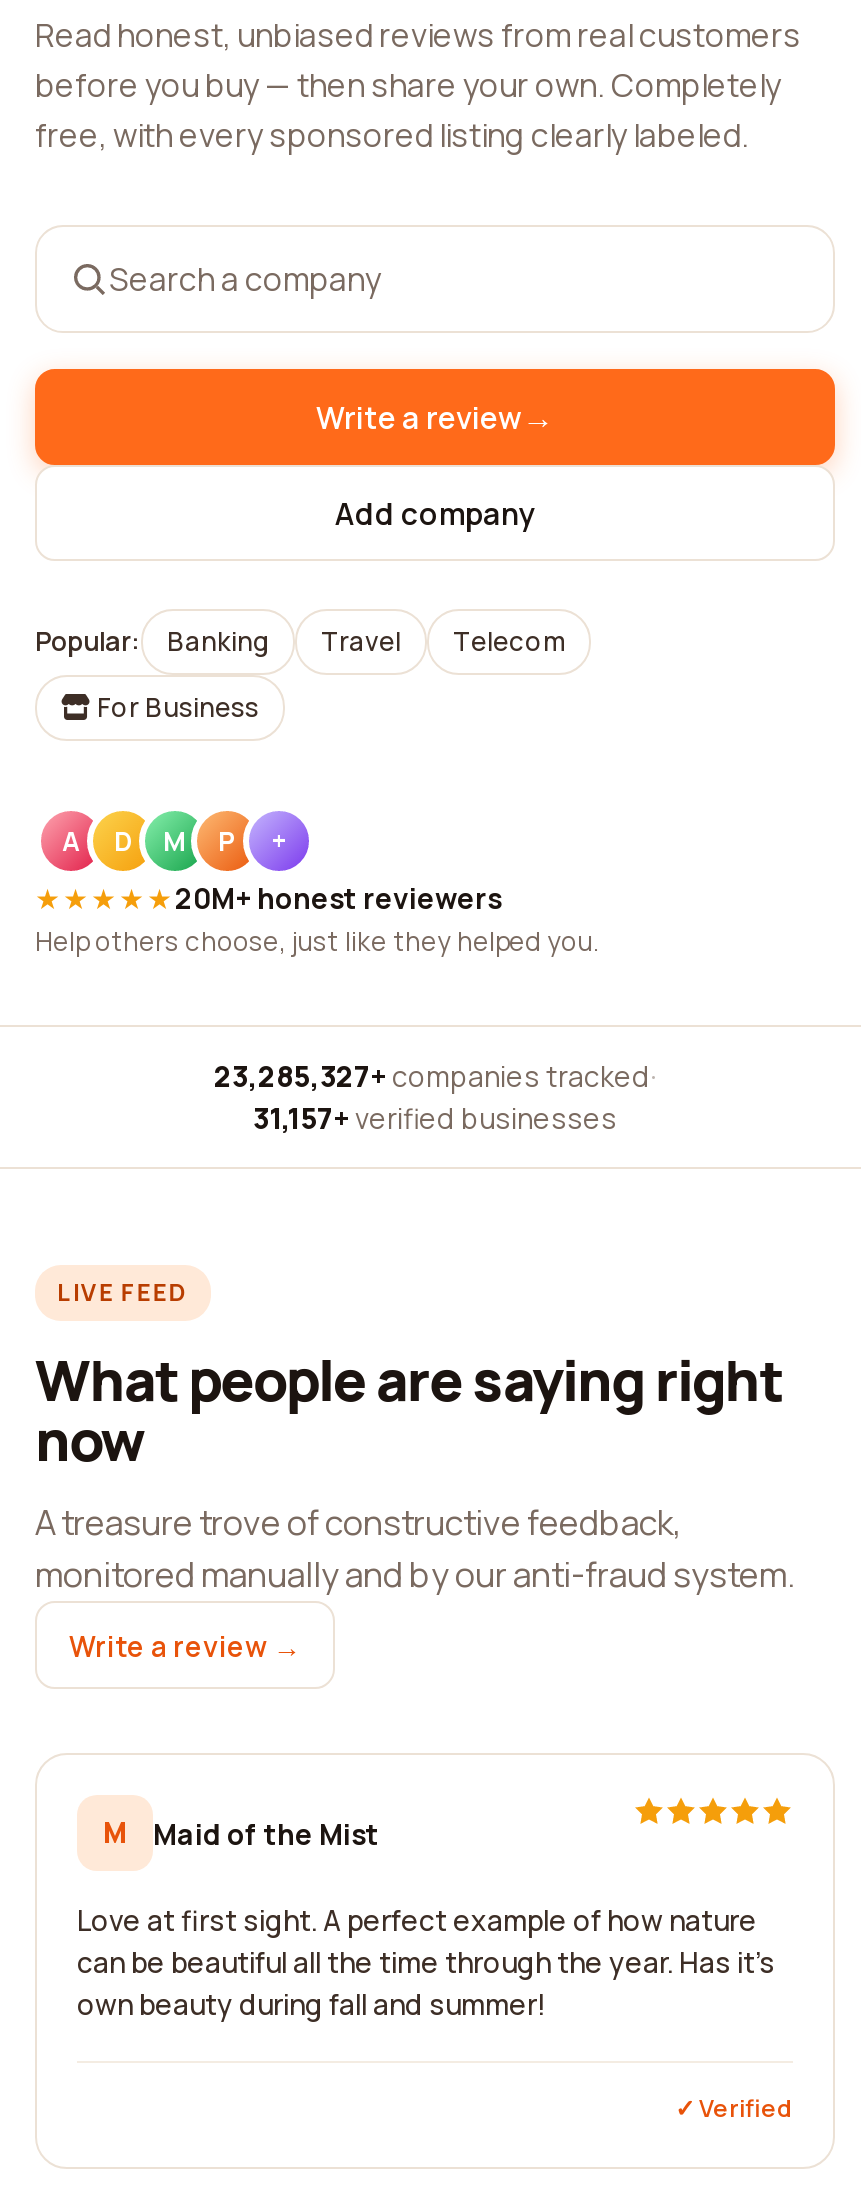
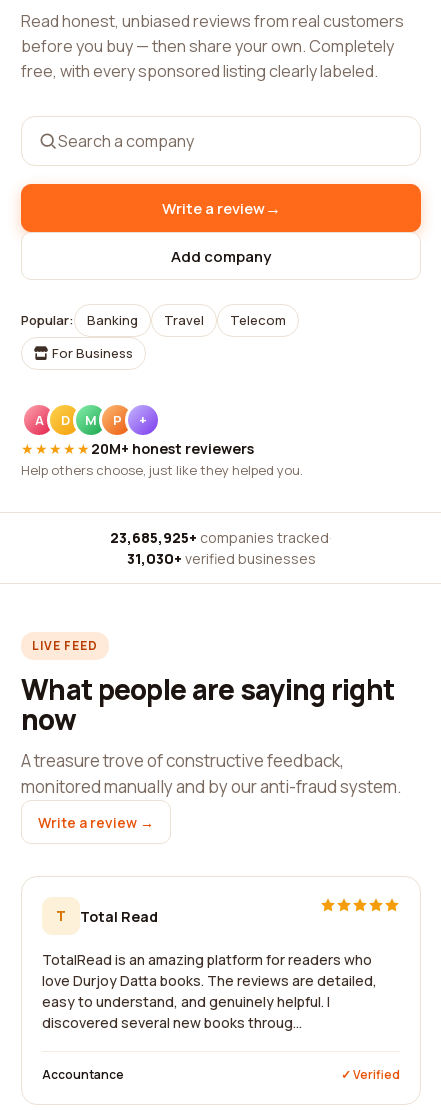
- 23,285,327+ companies tracked ·
+ 23,685,925+ companies tracked ·

- 31,157+ verified businesses
+ 31,030+ verified businesses

- M
- Maid of the Mist
- Love at first sight. A perfect example of how nature
- can be beautiful all the time through the year. Has it's
- own beauty during fall and summer!
+ T
+ Total Read
+ TotalRead is an amazing platform for readers who
+ love Durjoy Datta books. The reviews are detailed,
+ easy to understand, and genuinely helpful. I
+ discovered several new books throug...
+ Accountance
